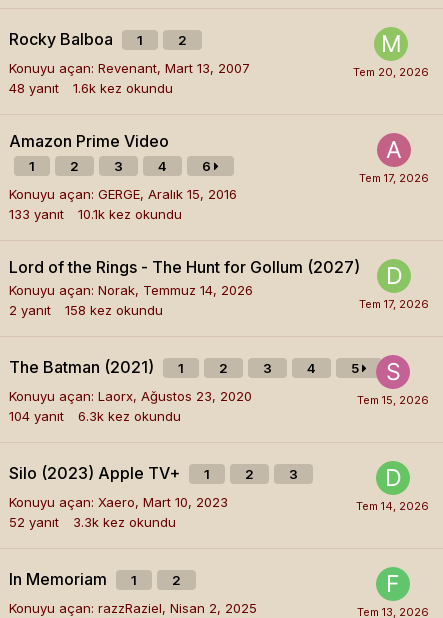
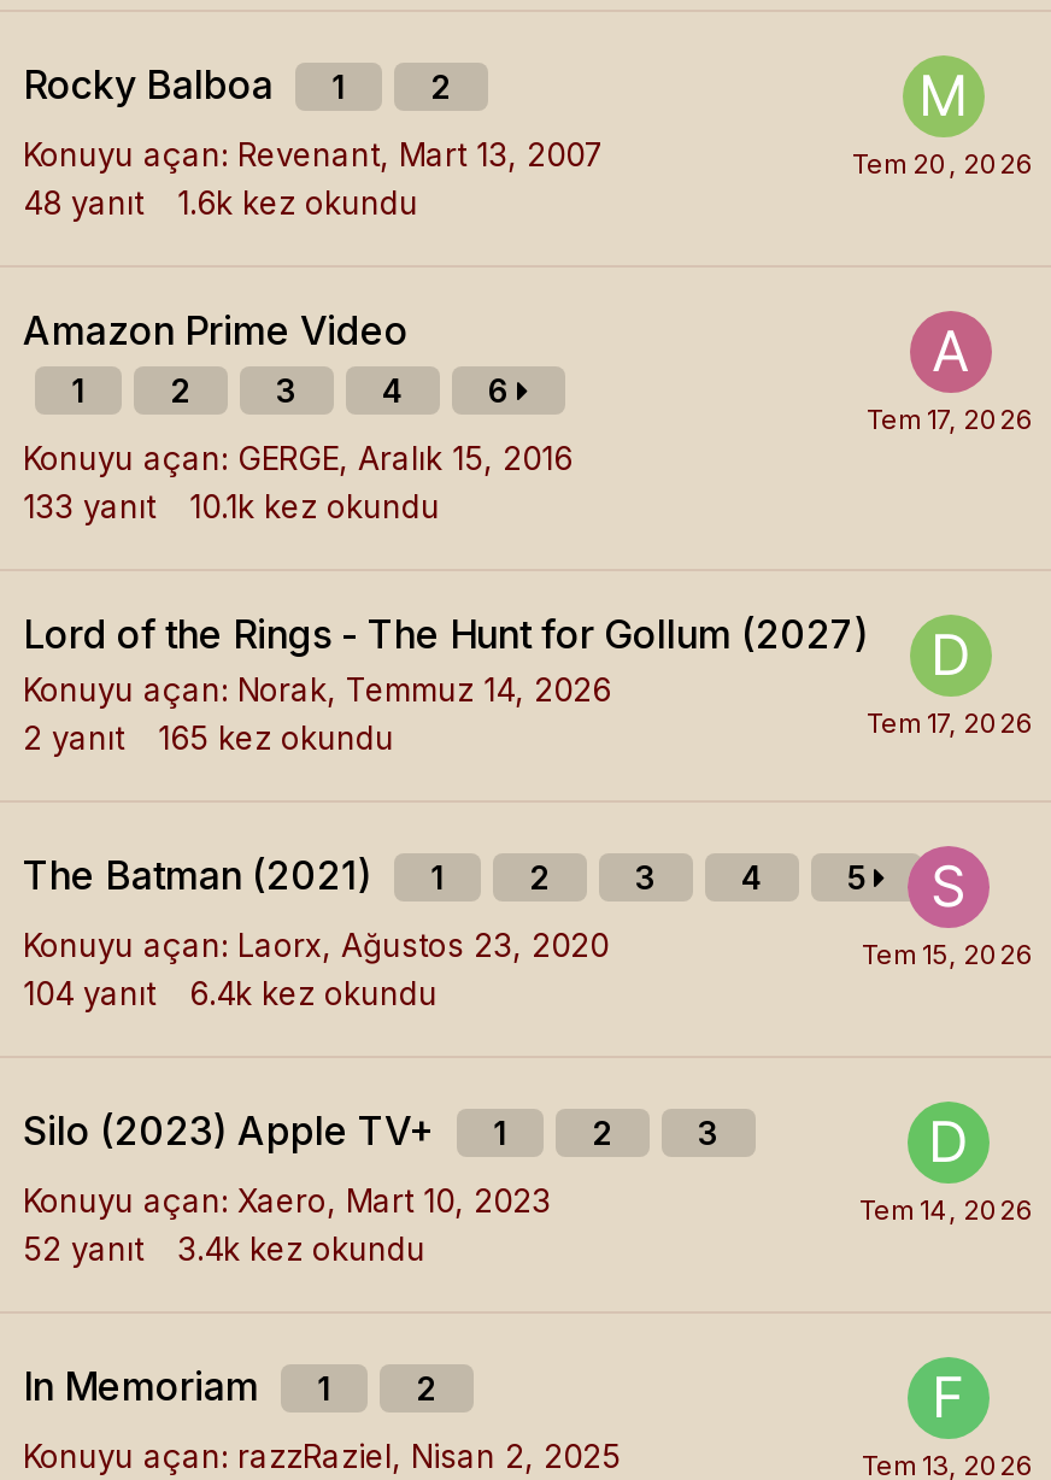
- 2 yanıt 158 kez okundu
+ 2 yanıt 165 kez okundu

- 104 yanıt 6.3k kez okundu
+ 104 yanıt 6.4k kez okundu

- 52 yanıt 3.3k kez okundu
+ 52 yanıt 3.4k kez okundu
